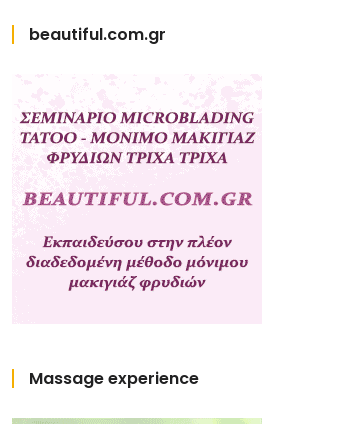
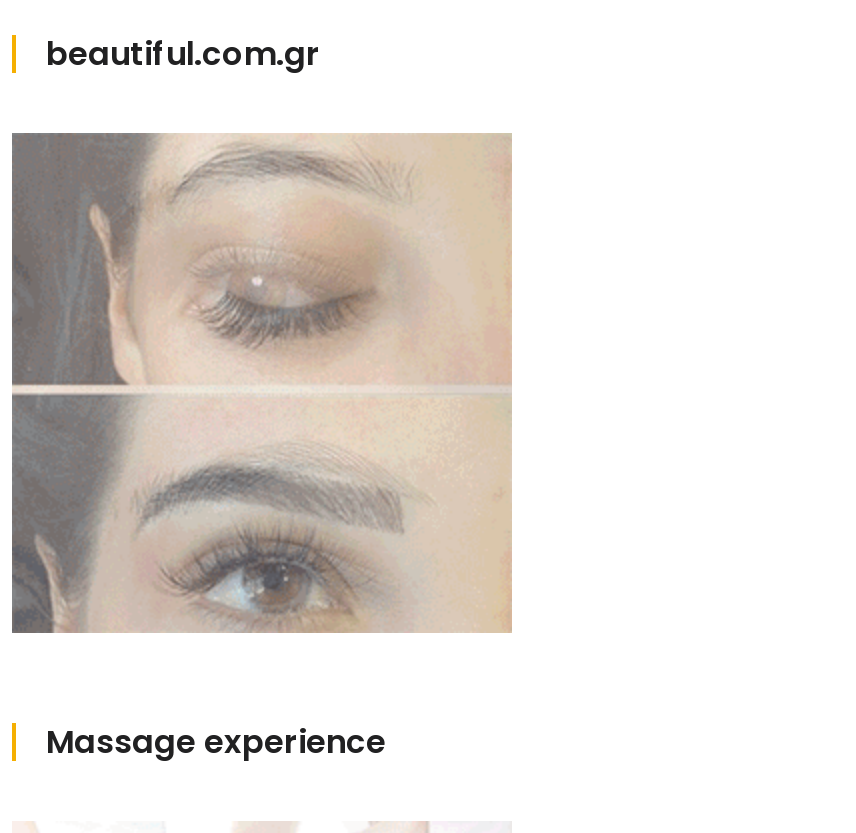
- [image]
+ [image]
